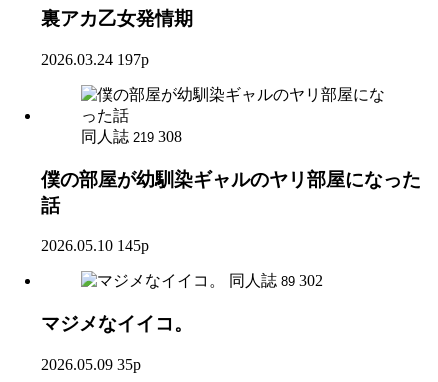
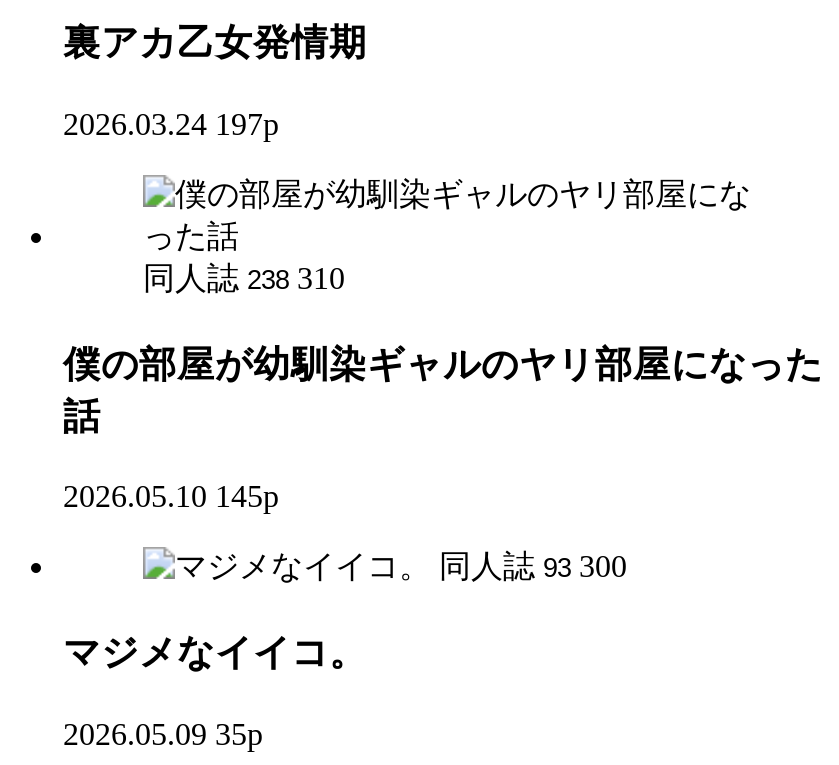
- 同人誌 219 308
+ 同人誌 238 310

- 同人誌 89 302
+ 同人誌 93 300
